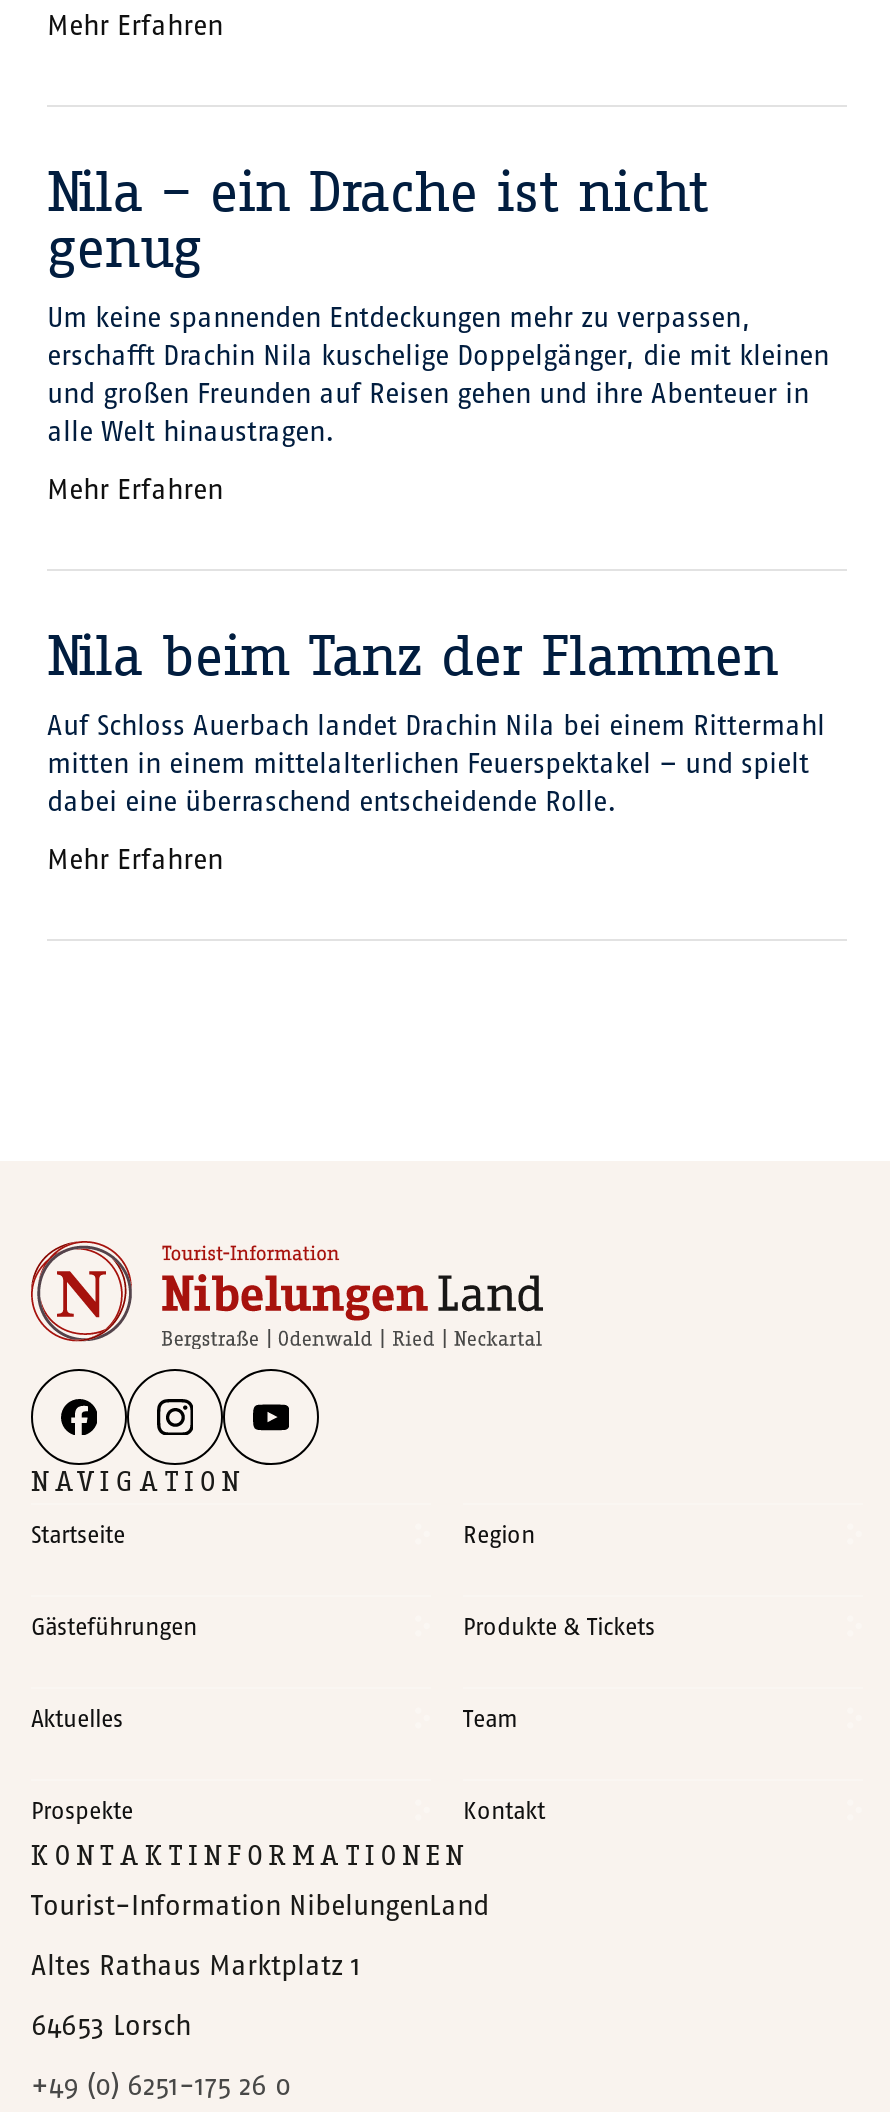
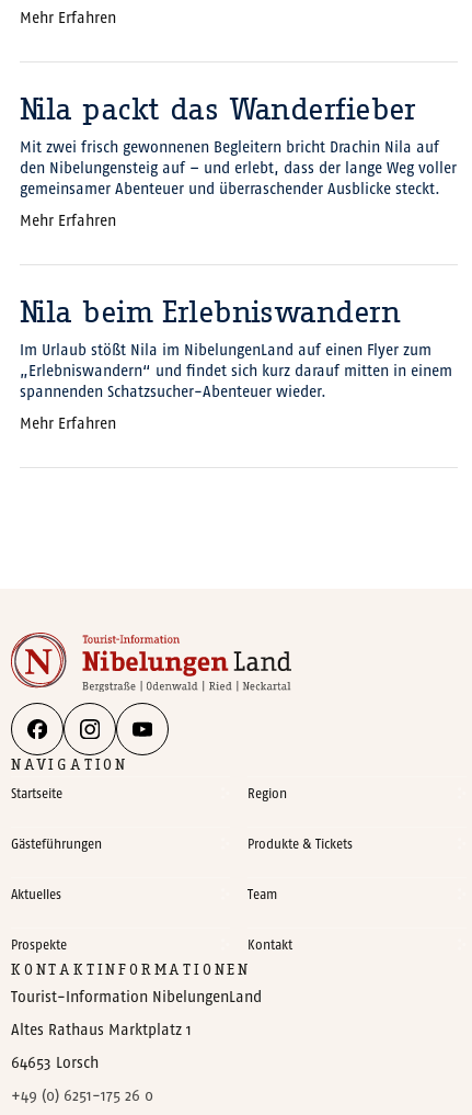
- Nila – ein Drache ist nicht
- genug
- Um keine spannenden Entdeckungen mehr zu verpassen,
- erschafft Drachin Nila kuschelige Doppelgänger, die mit kleinen
- und großen Freunden auf Reisen gehen und ihre Abenteuer in
- alle Welt hinaustragen.
+ Nila packt das Wanderfieber
+ Mit zwei frisch gewonnenen Begleitern bricht Drachin Nila auf
+ den Nibelungensteig auf – und erlebt, dass der lange Weg voller
+ gemeinsamer Abenteuer und überraschender Ausblicke steckt.

- Nila beim Tanz der Flammen
- Auf Schloss Auerbach landet Drachin Nila bei einem Rittermahl
- mitten in einem mittelalterlichen Feuerspektakel – und spielt
- dabei eine überraschend entscheidende Rolle.
+ Nila beim Erlebniswandern
+ Im Urlaub stößt Nila im NibelungenLand auf einen Flyer zum
+ „Erlebniswandern“ und findet sich kurz darauf mitten in einem
+ spannenden Schatzsucher-Abenteuer wieder.
